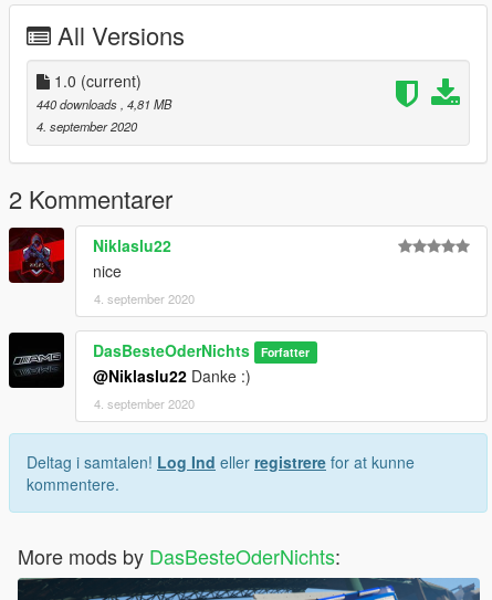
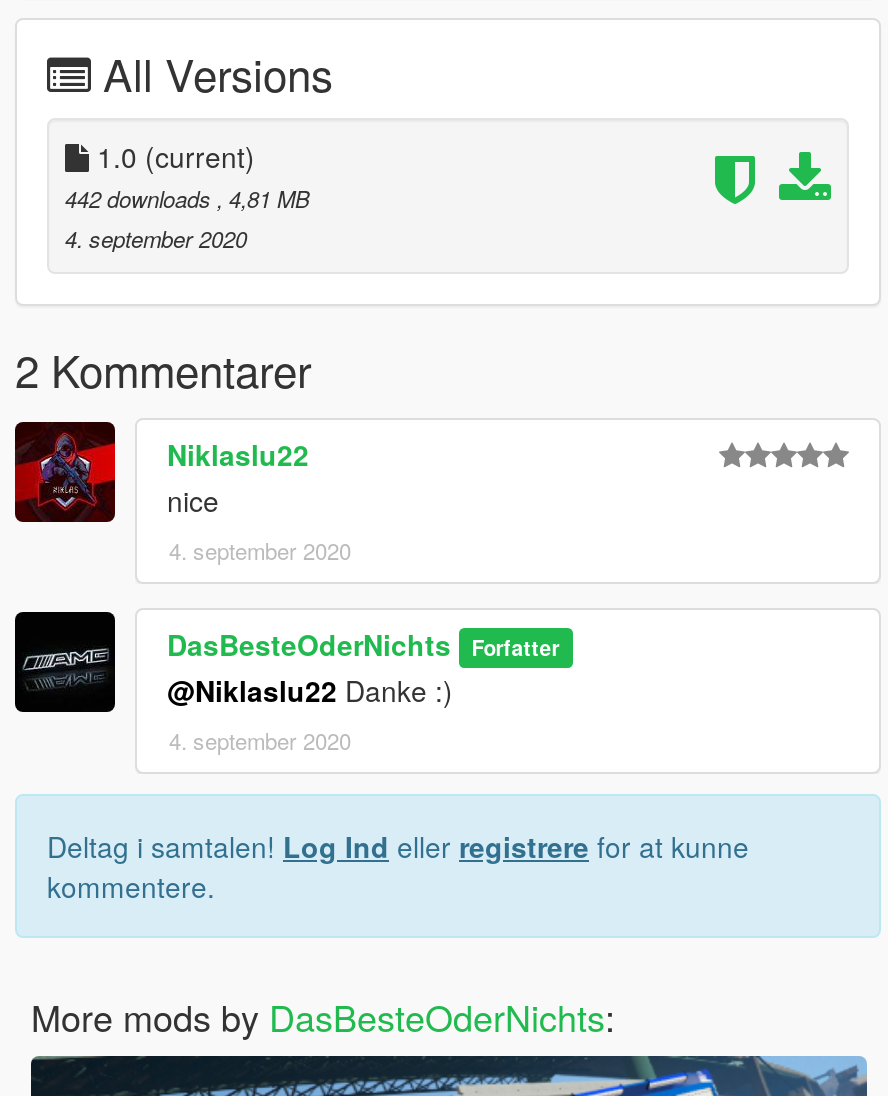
- 440 downloads, 4,81 MB
+ 442 downloads, 4,81 MB
